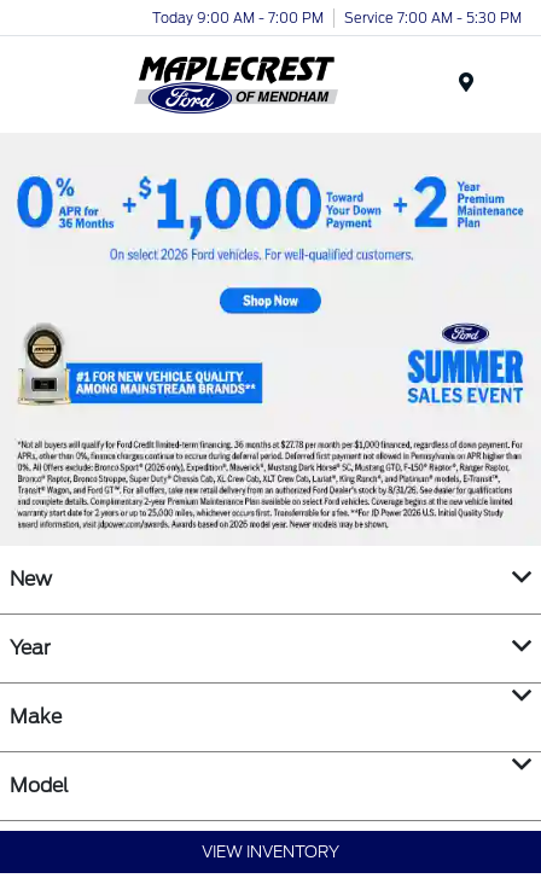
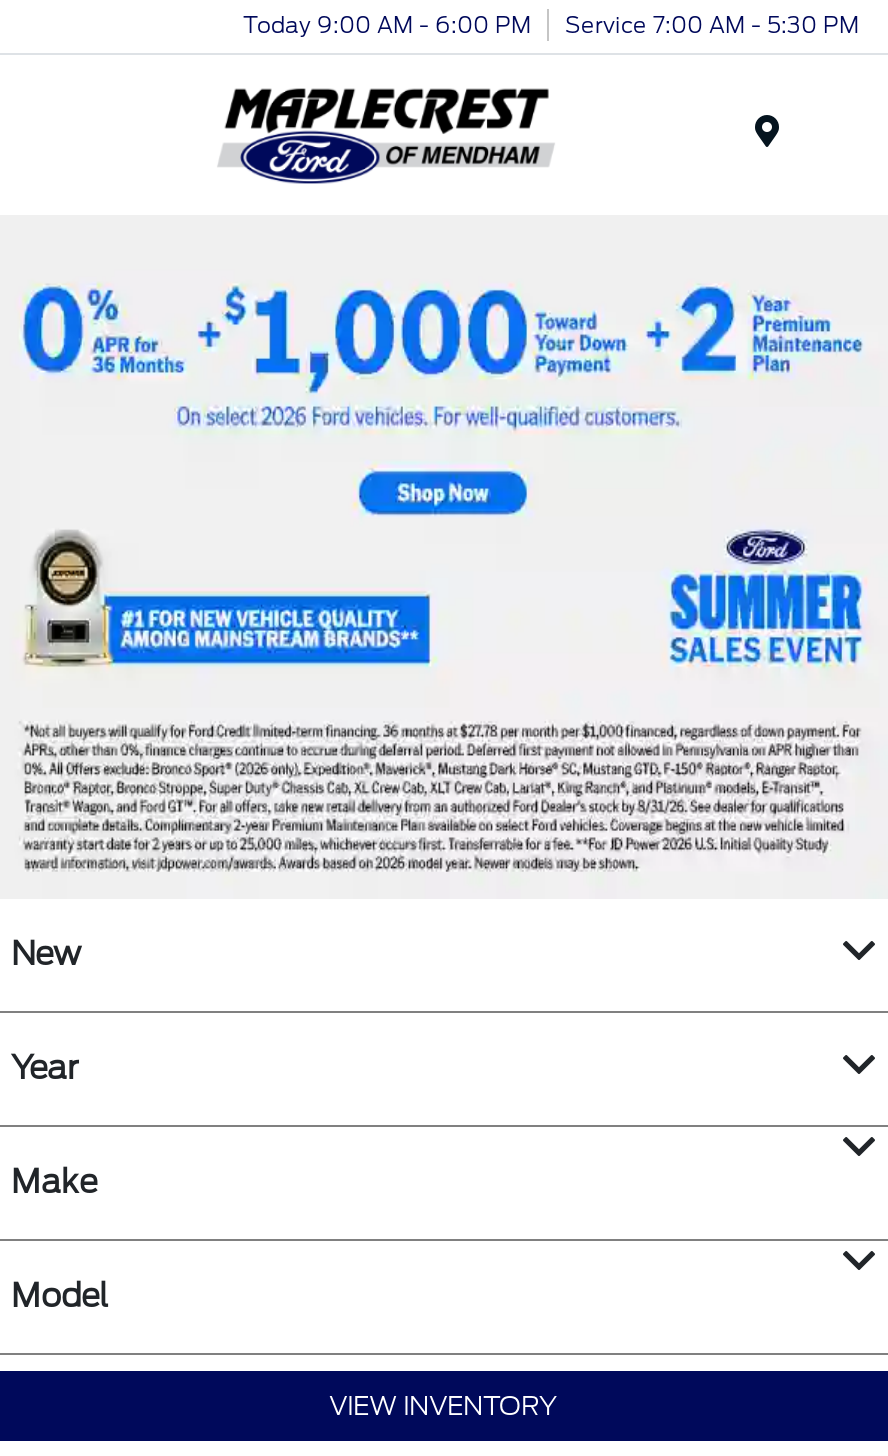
- Today 9:00 AM - 7:00 PM Service 7:00 AM - 5:30 PM
+ Today 9:00 AM - 6:00 PM Service 7:00 AM - 5:30 PM
